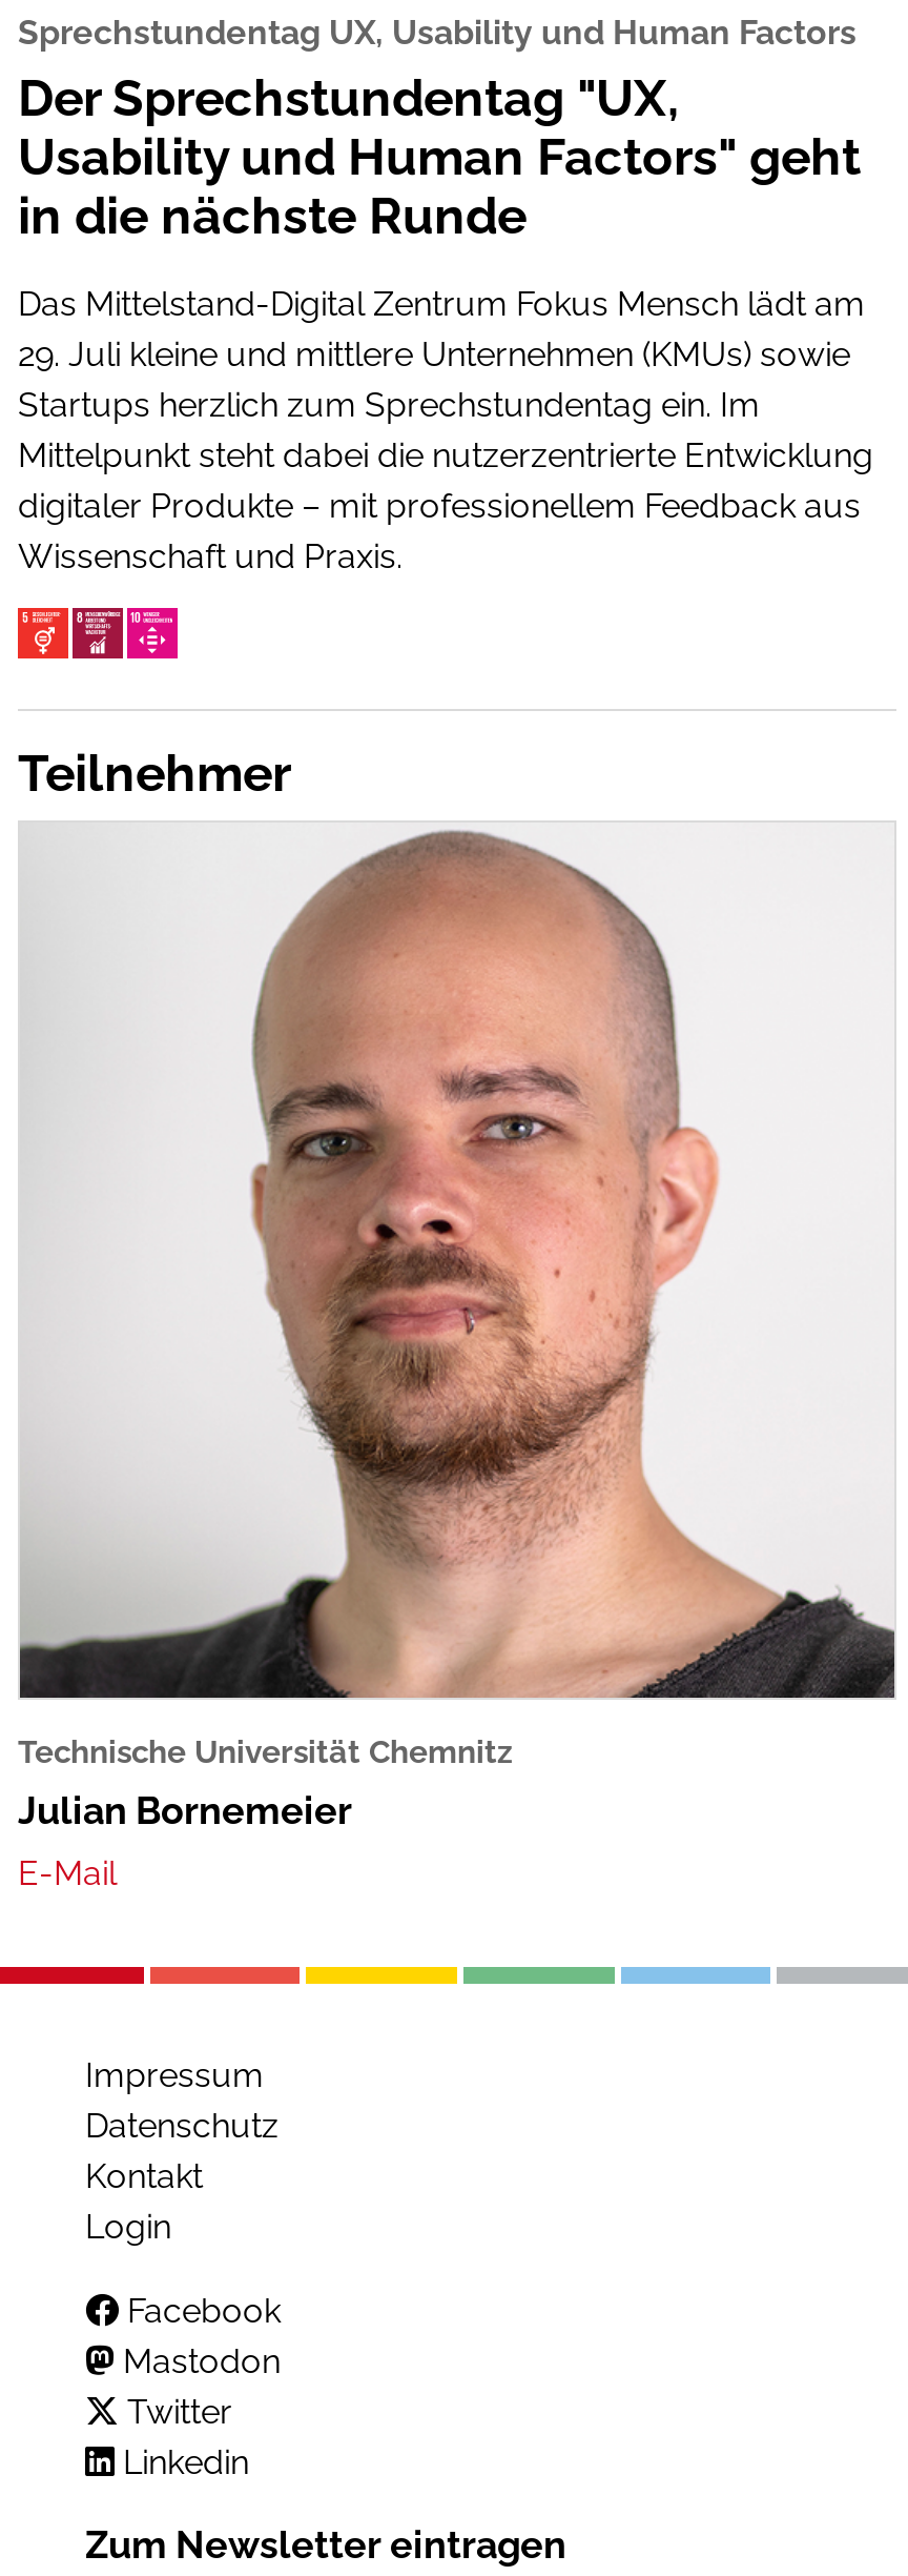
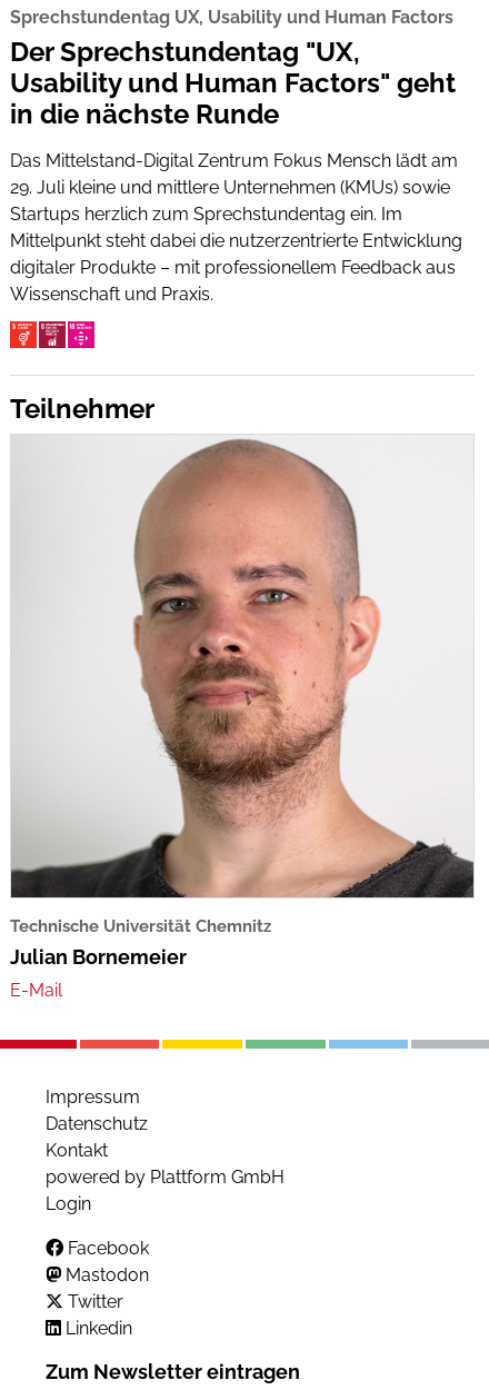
+ powered by Plattform GmbH
